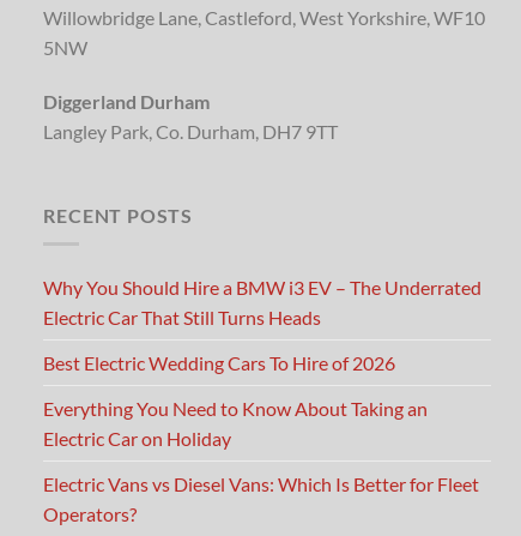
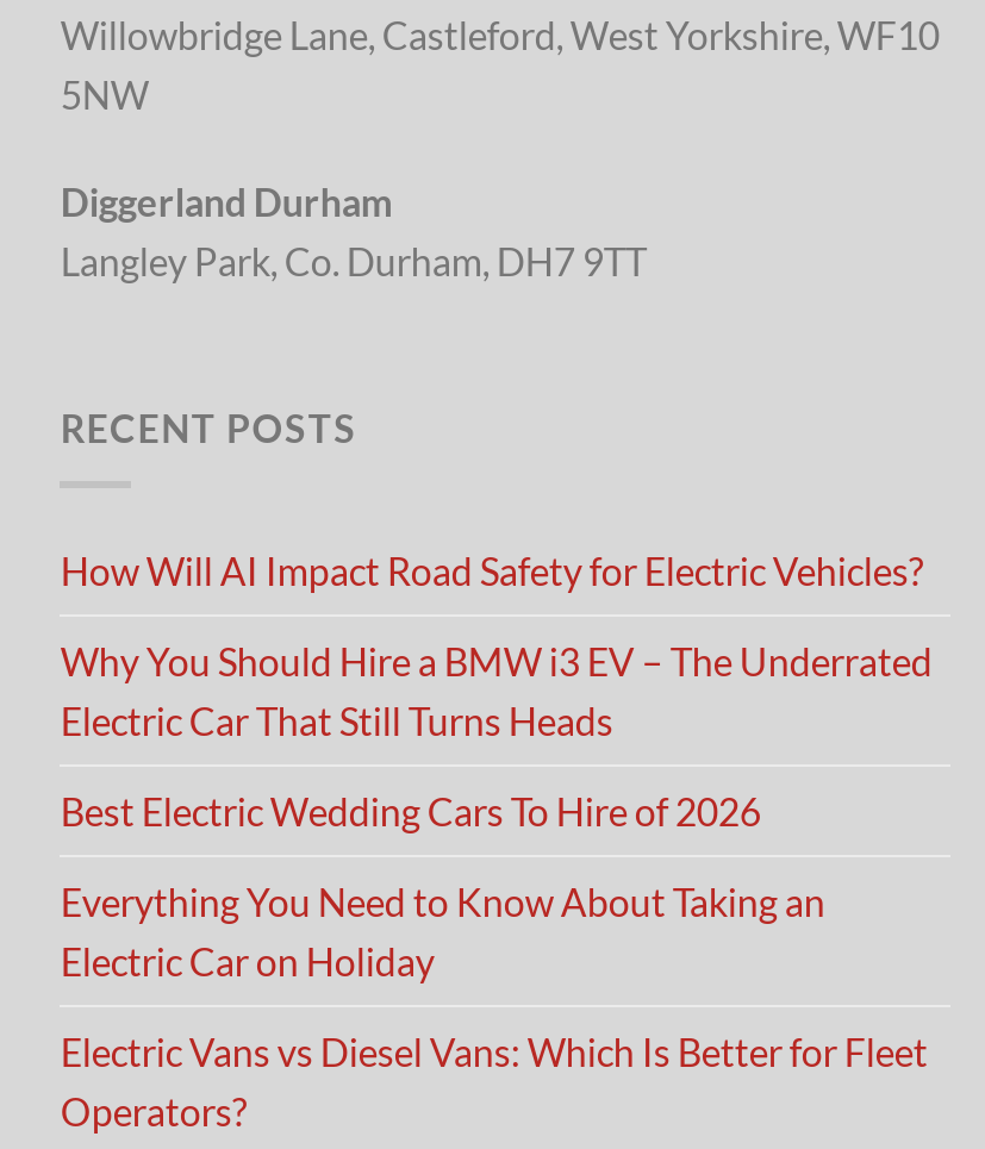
+ How Will AI Impact Road Safety for Electric Vehicles?
